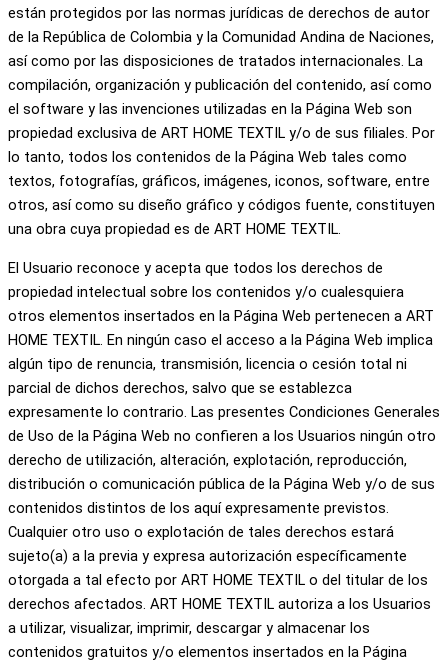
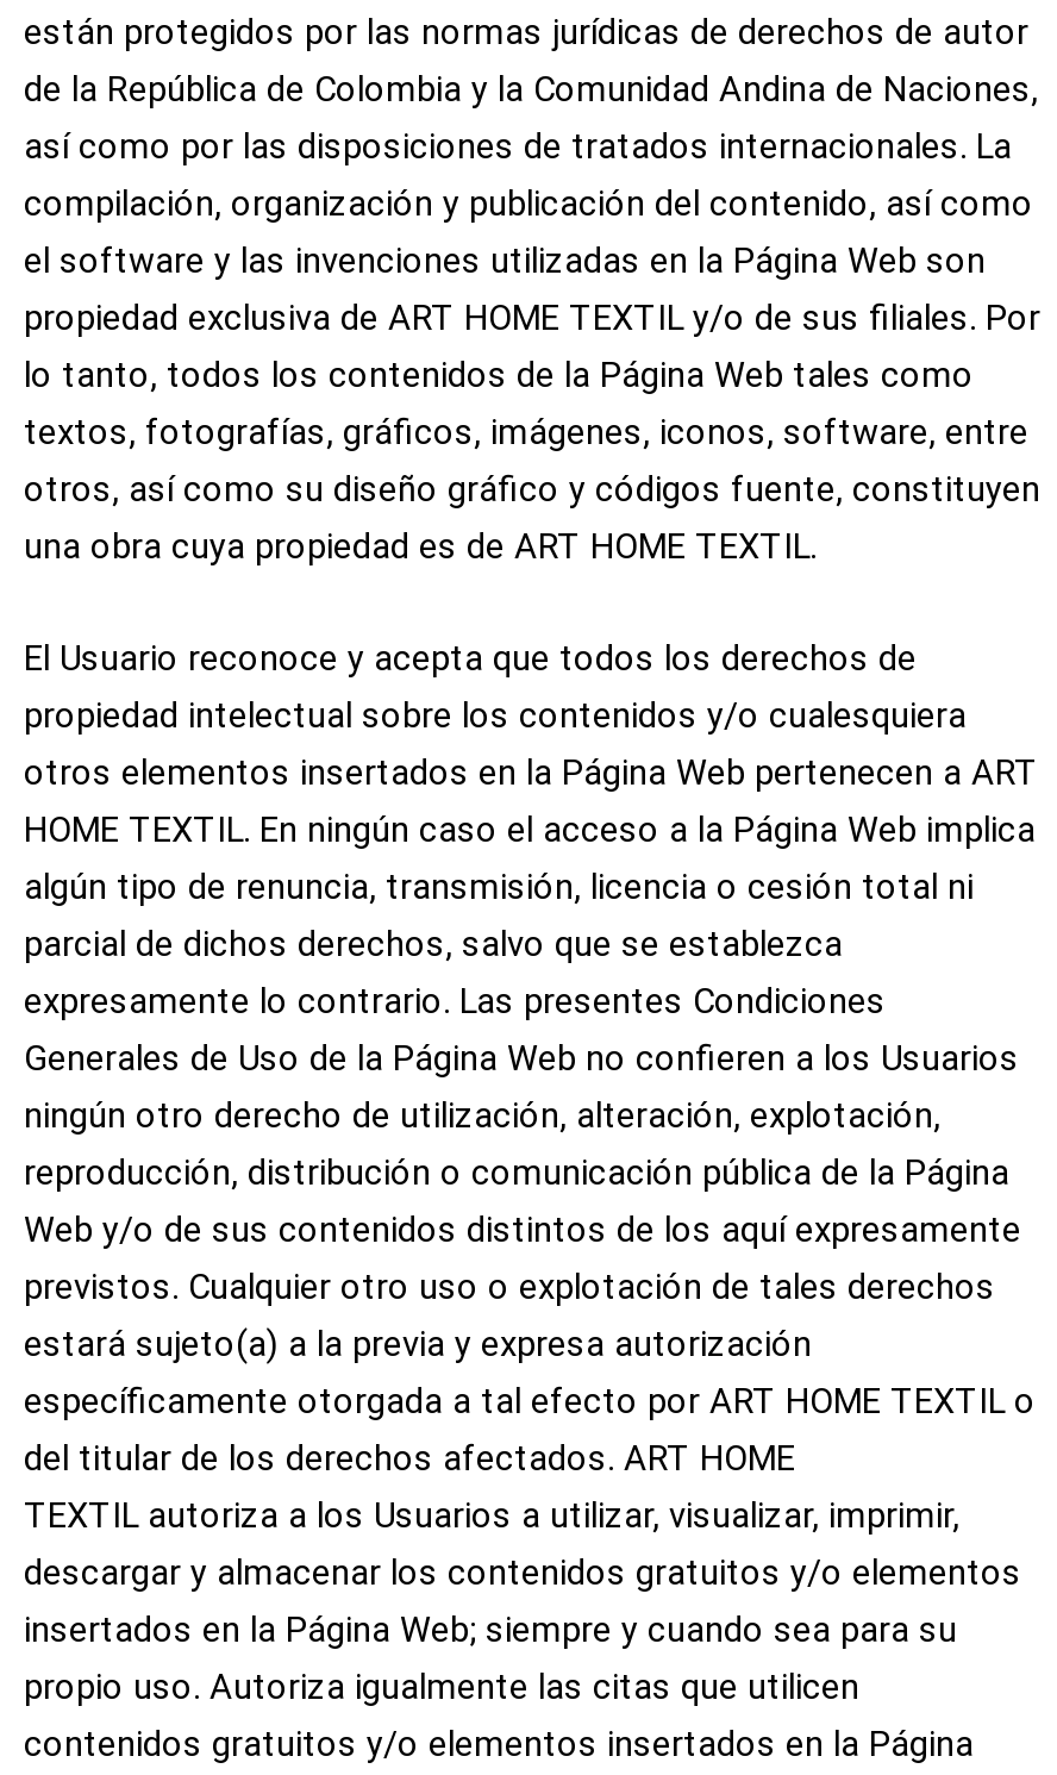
- expresamente lo contrario. Las presentes Condiciones Generales
- de Uso de la Página Web no confieren a los Usuarios ningún otro
- derecho de utilización, alteración, explotación, reproducción,
- distribución o comunicación pública de la Página Web y/o de sus
- contenidos distintos de los aquí expresamente previstos.
- Cualquier otro uso o explotación de tales derechos estará
- sujeto(a) a la previa y expresa autorización específicamente
- otorgada a tal efecto por ART HOME TEXTIL o del titular de los
- derechos afectados. ART HOME TEXTIL autoriza a los Usuarios
- a utilizar, visualizar, imprimir, descargar y almacenar los
+ expresamente lo contrario. Las presentes Condiciones
+ Generales de Uso de la Página Web no confieren a los Usuarios
+ ningún otro derecho de utilización, alteración, explotación,
+ reproducción, distribución o comunicación pública de la Página
+ Web y/o de sus contenidos distintos de los aquí expresamente
+ previstos. Cualquier otro uso o explotación de tales derechos
+ estará sujeto(a) a la previa y expresa autorización
+ específicamente otorgada a tal efecto por ART HOME TEXTIL o
+ del titular de los derechos afectados. ART HOME
+ TEXTIL autoriza a los Usuarios a utilizar, visualizar, imprimir,
+ descargar y almacenar los contenidos gratuitos y/o elementos
+ insertados en la Página Web; siempre y cuando sea para su
+ propio uso. Autoriza igualmente las citas que utilicen
